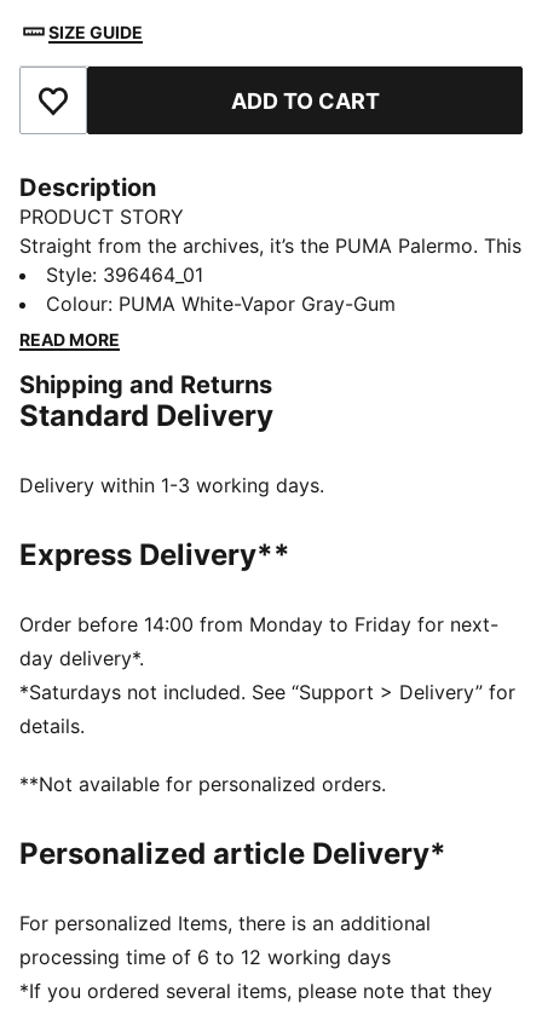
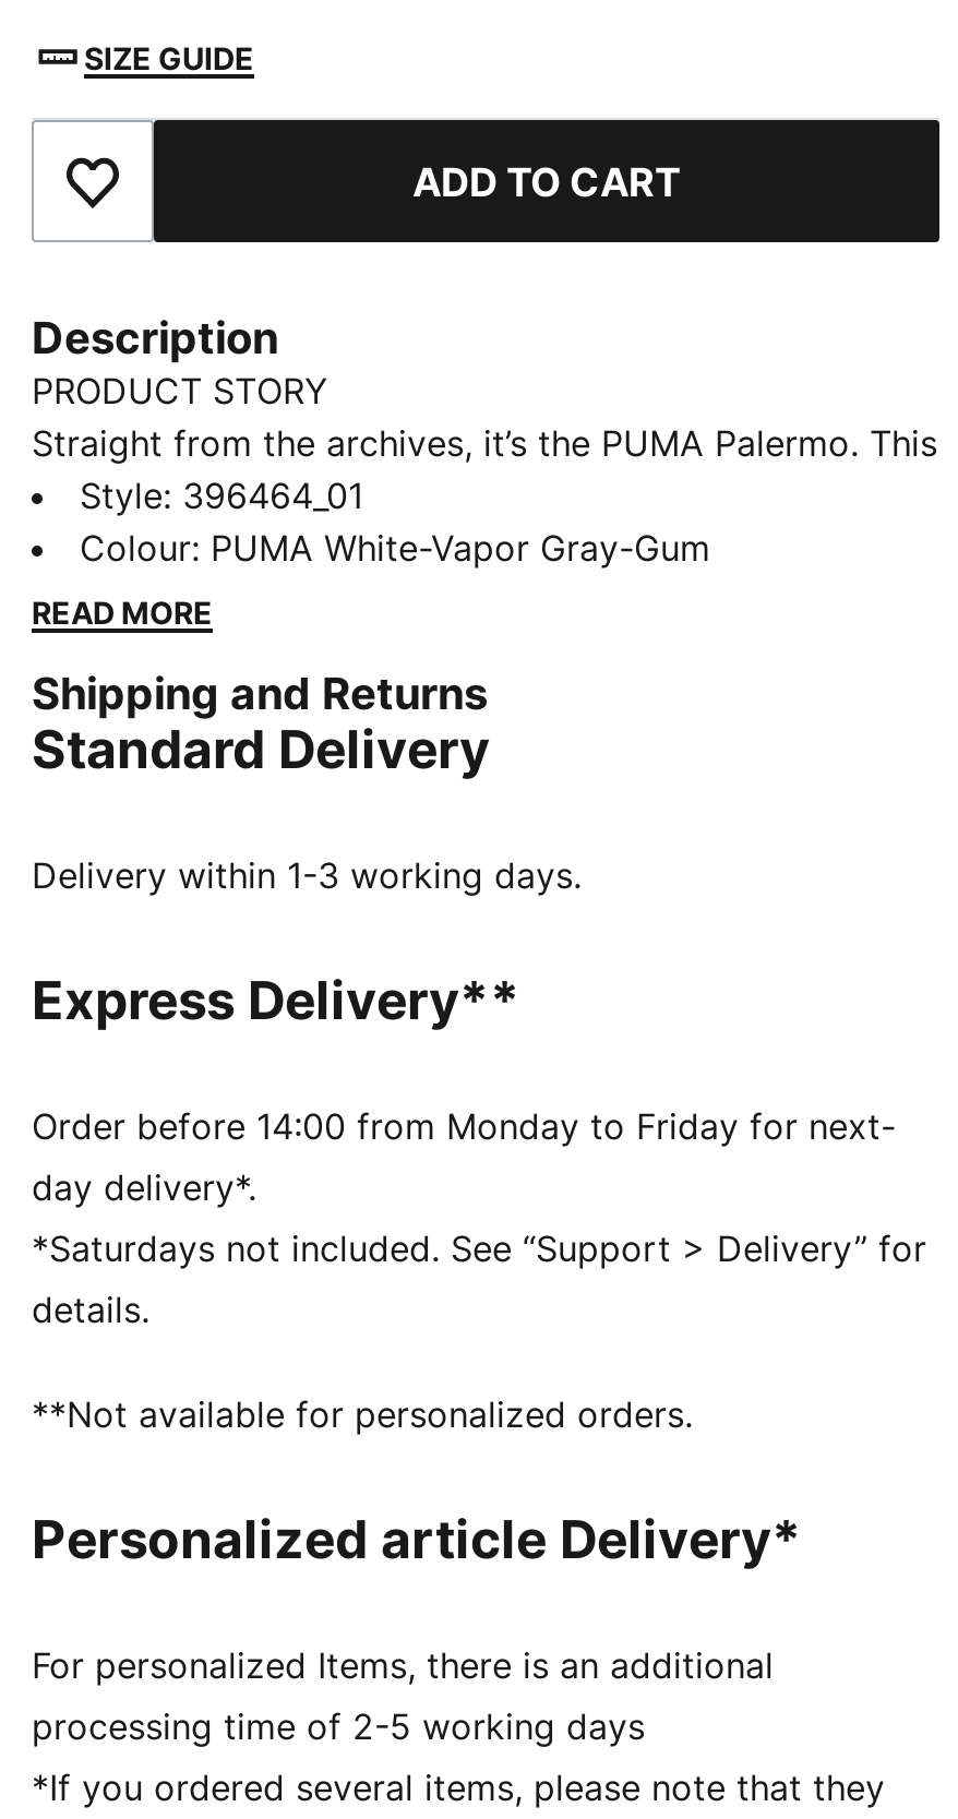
- processing time of 6 to 12 working days
+ processing time of 2-5 working days
